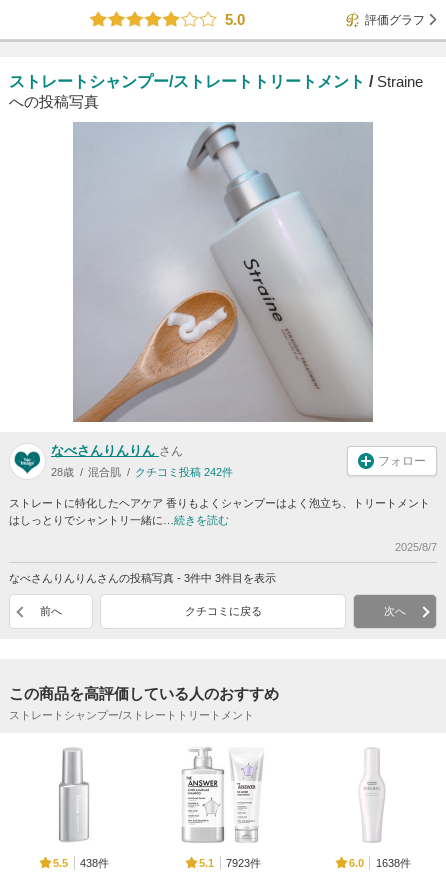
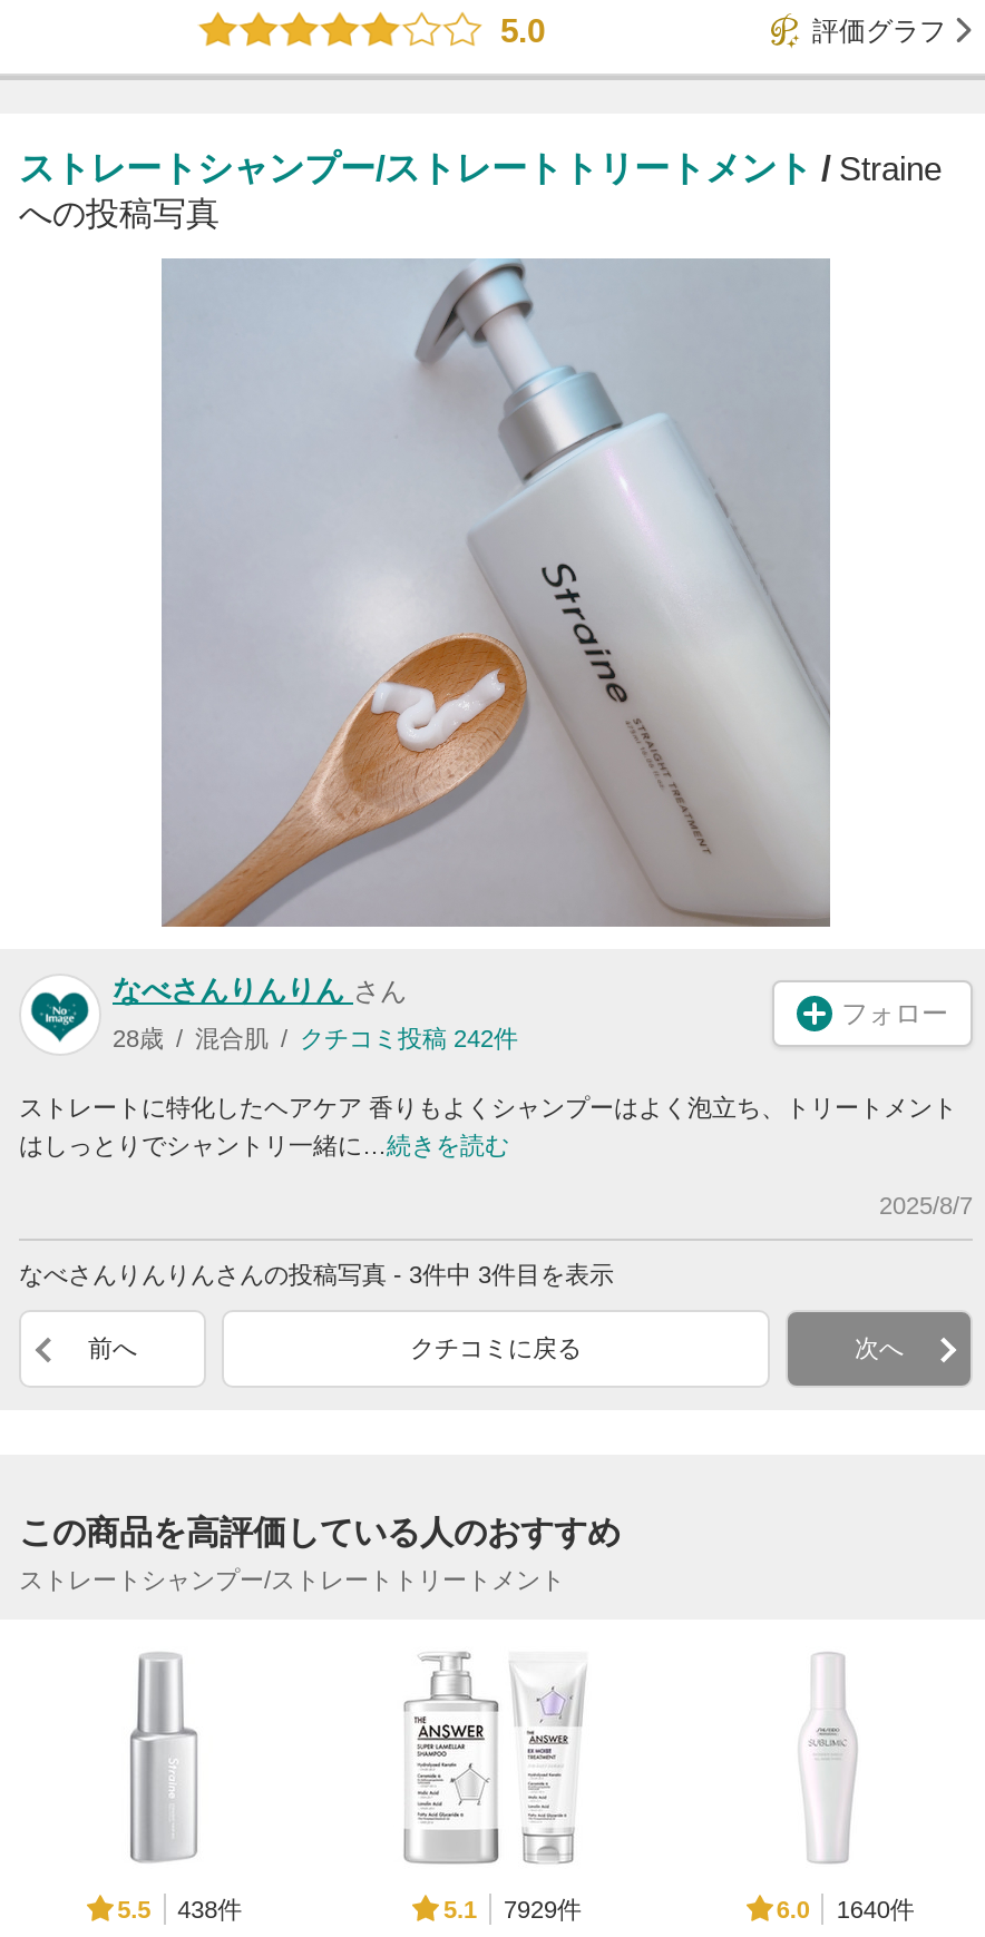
- 5.1 7923件
+ 5.1 7929件

- 6.0 1638件
+ 6.0 1640件
